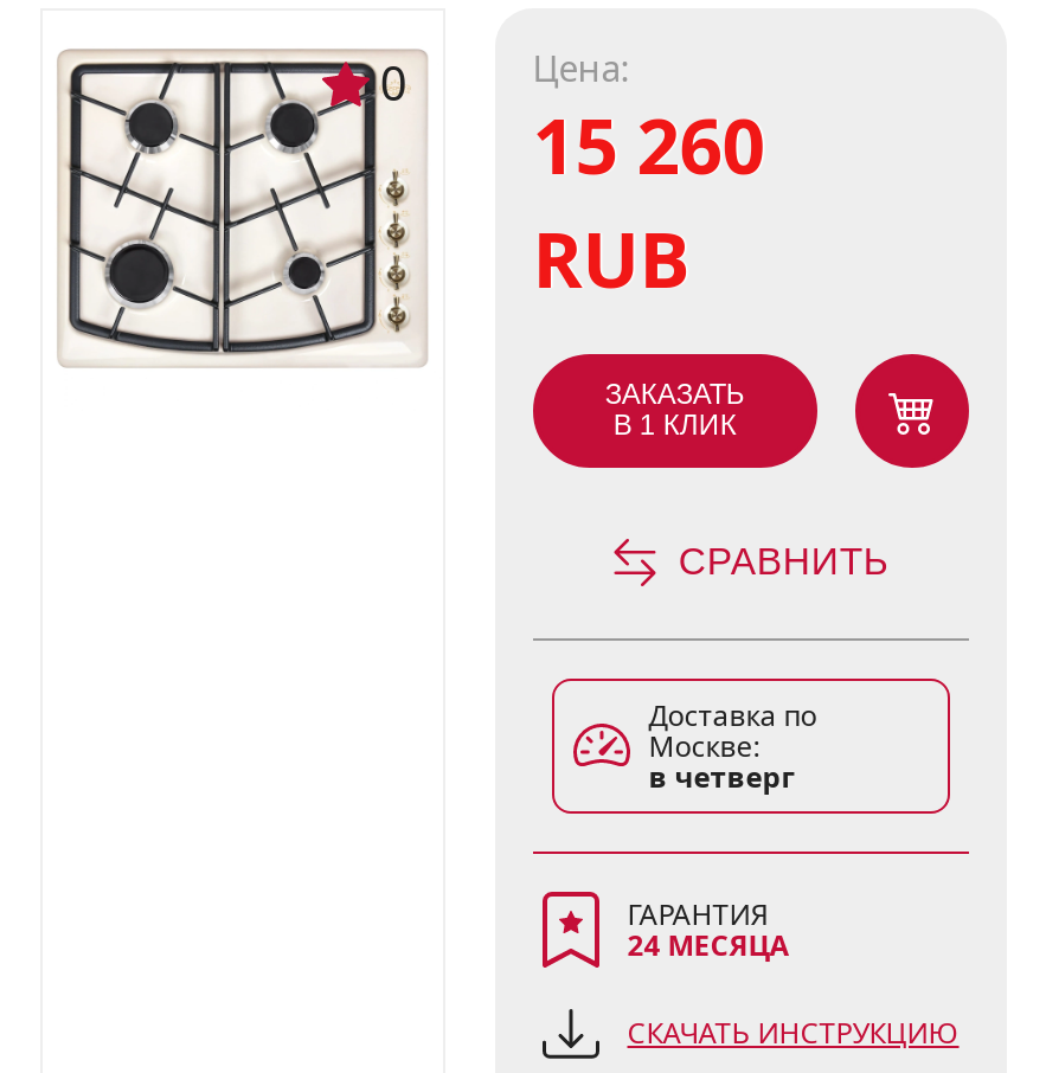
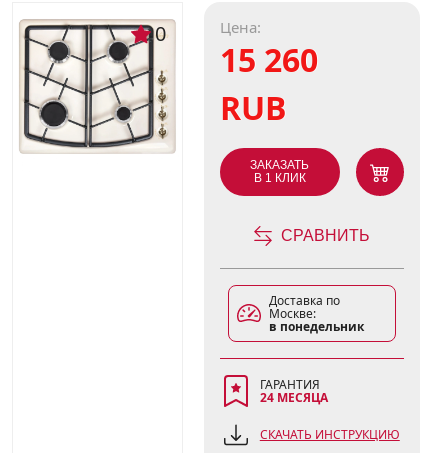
- в четверг
+ в понедельник
